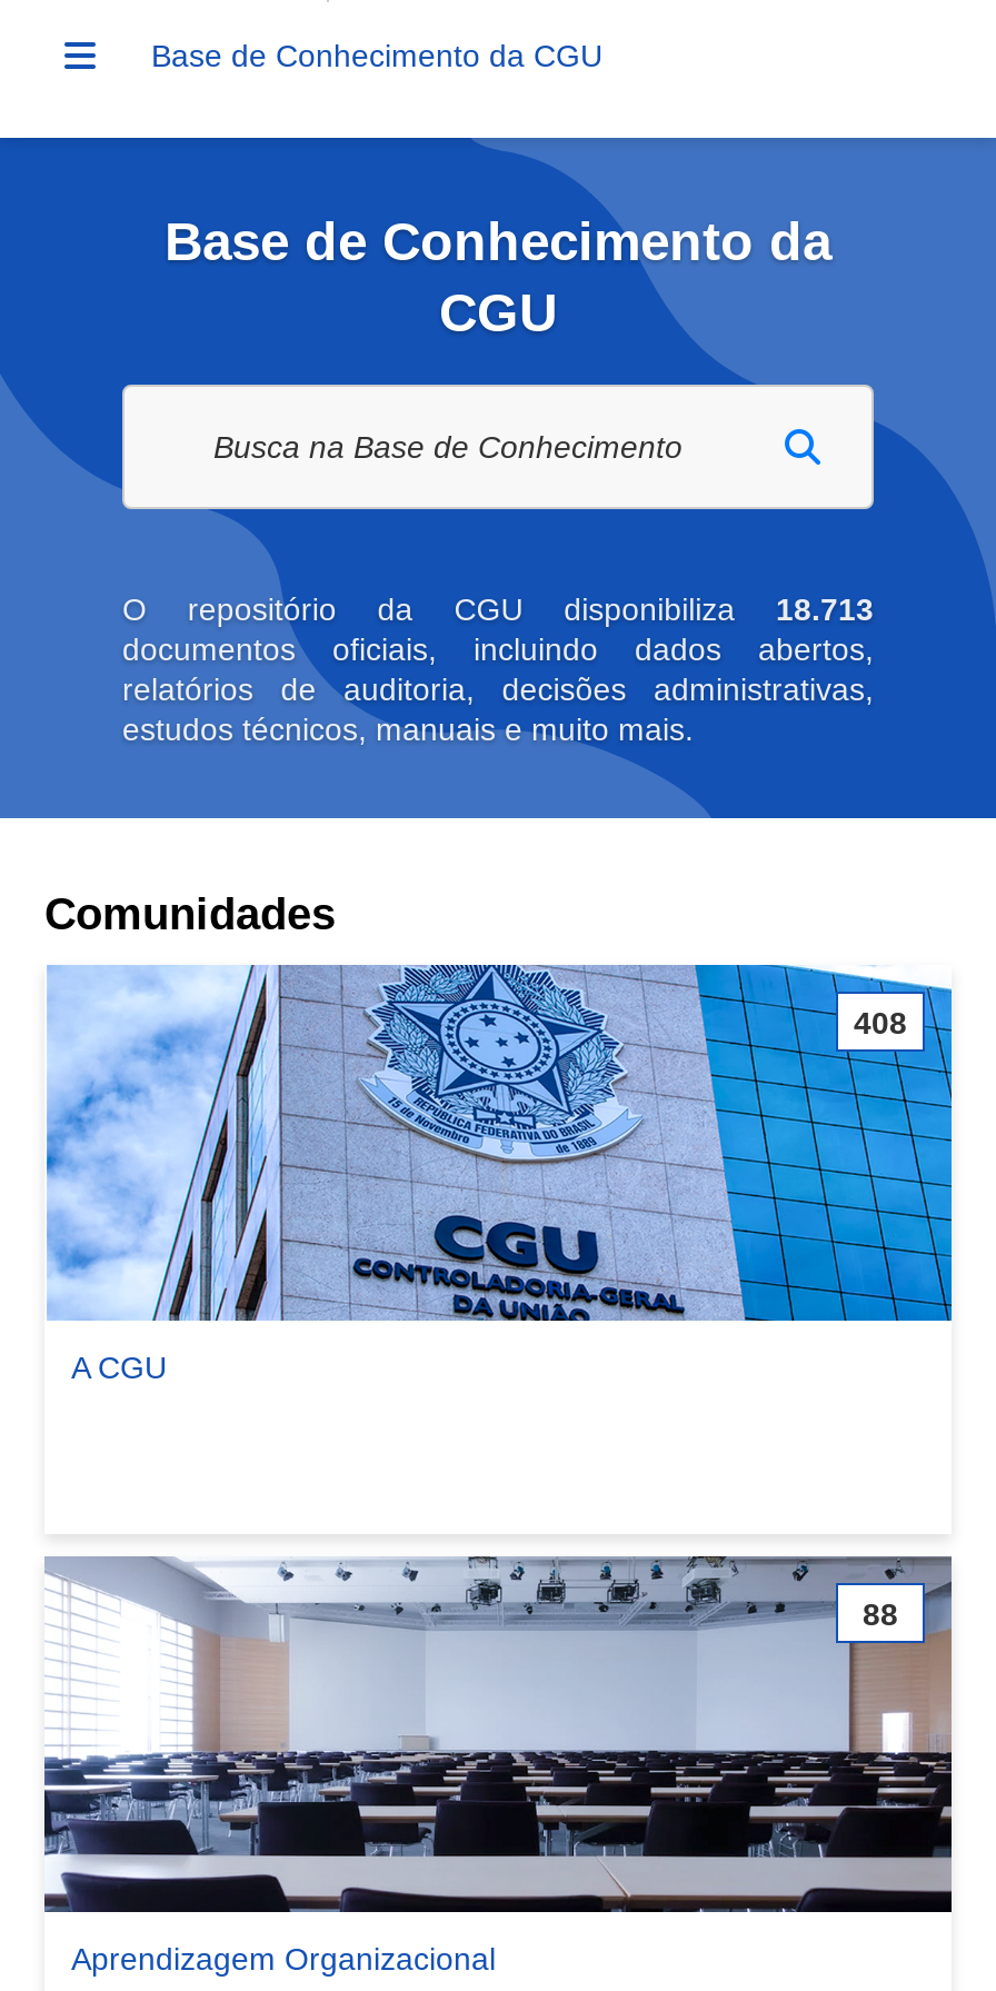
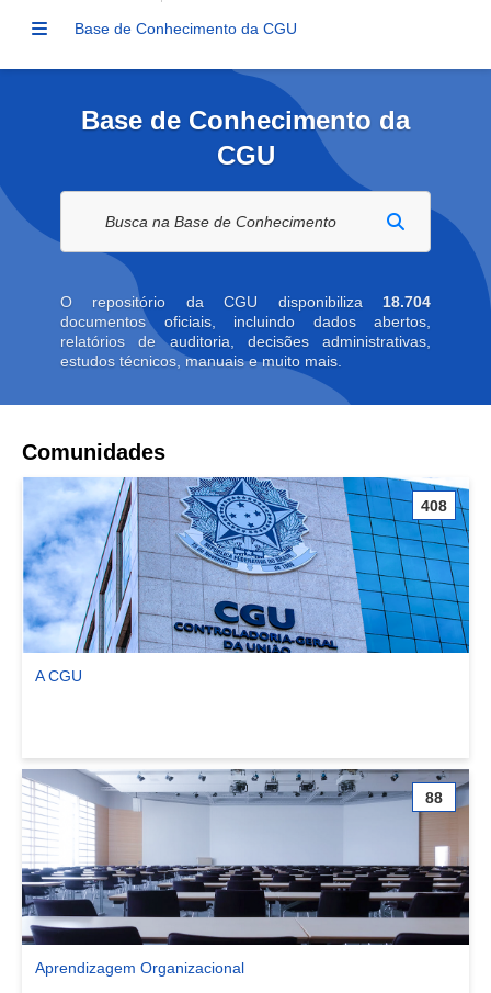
- O repositório da CGU disponibiliza 18.713
+ O repositório da CGU disponibiliza 18.704
